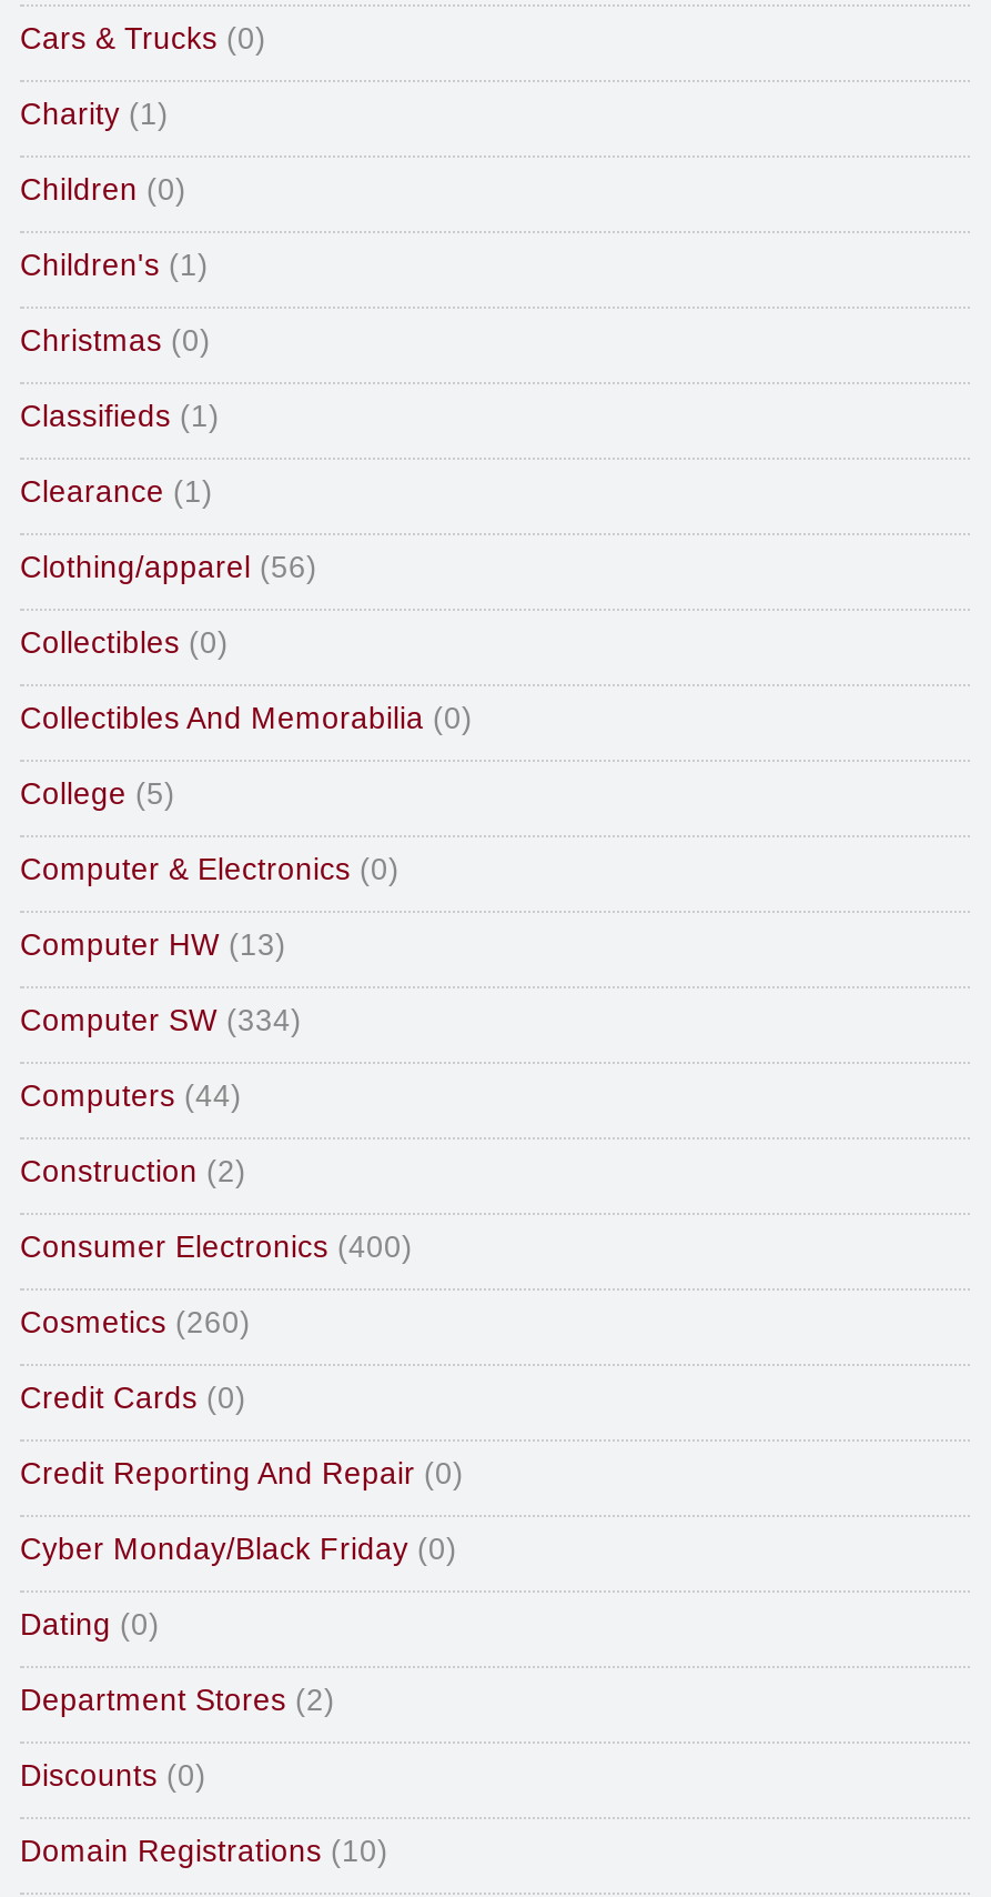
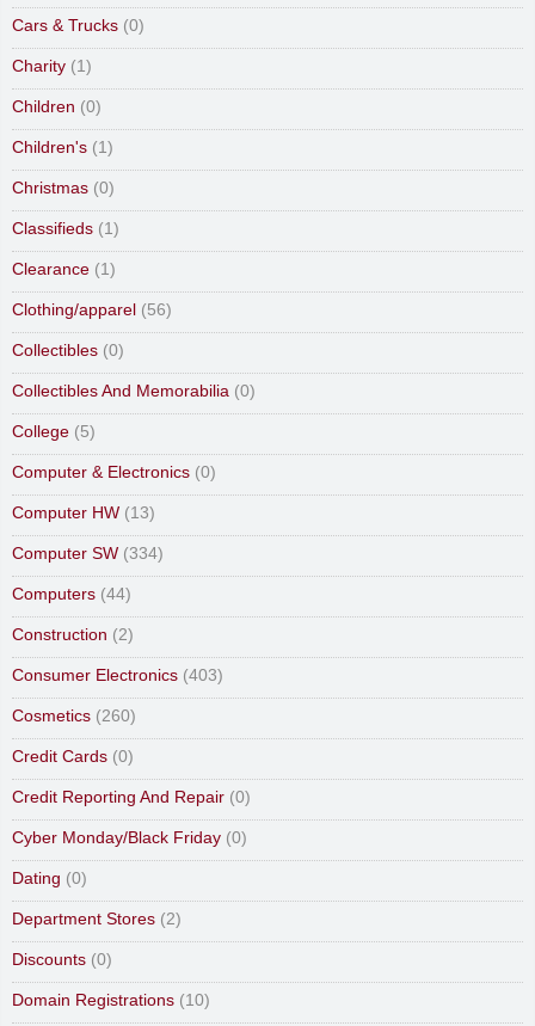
- Consumer Electronics (400)
+ Consumer Electronics (403)
